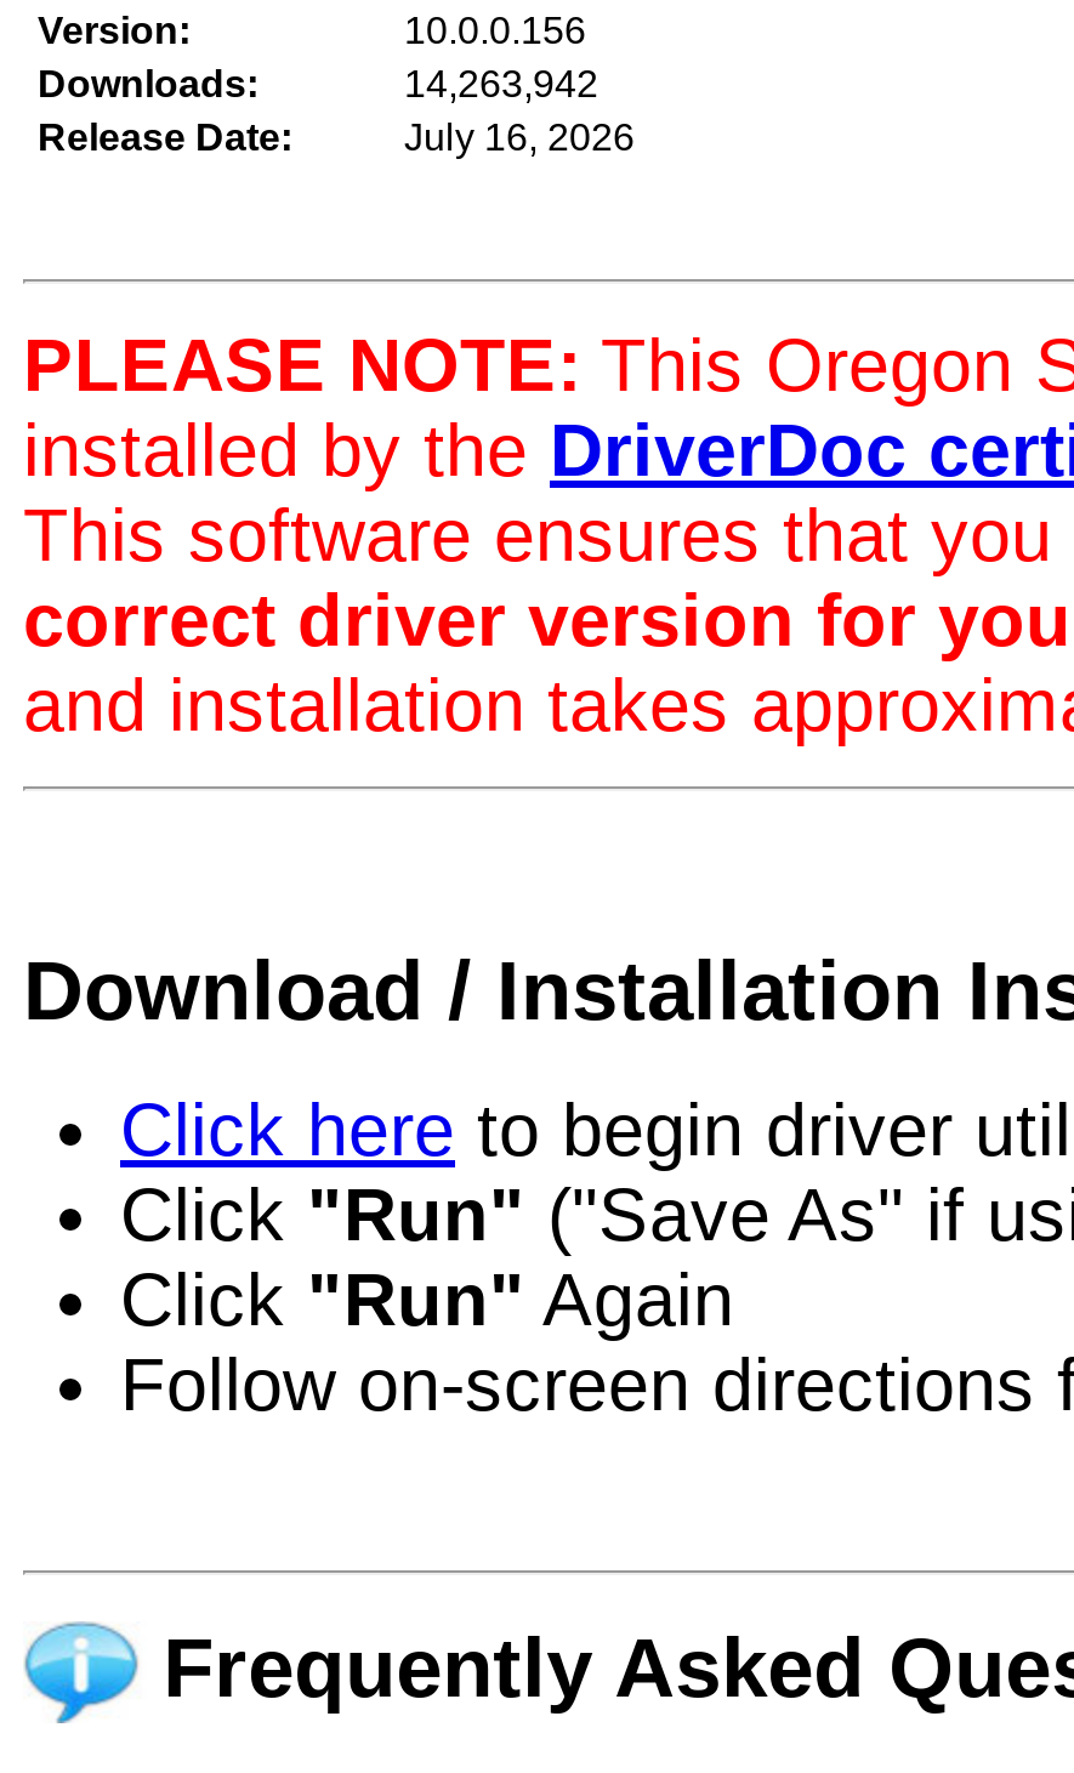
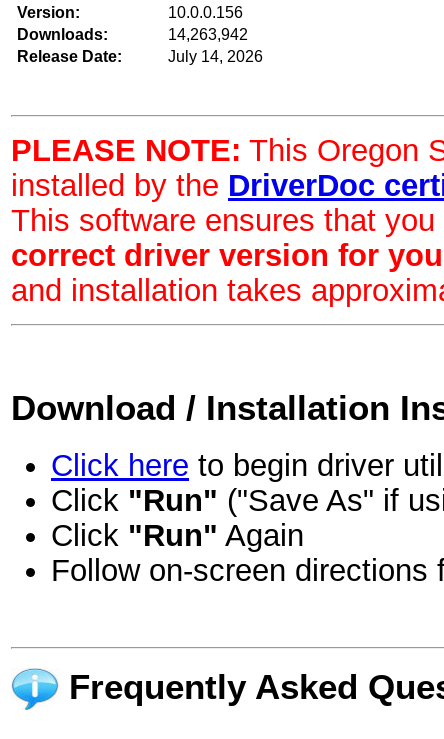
- July 16, 2026
+ July 14, 2026
